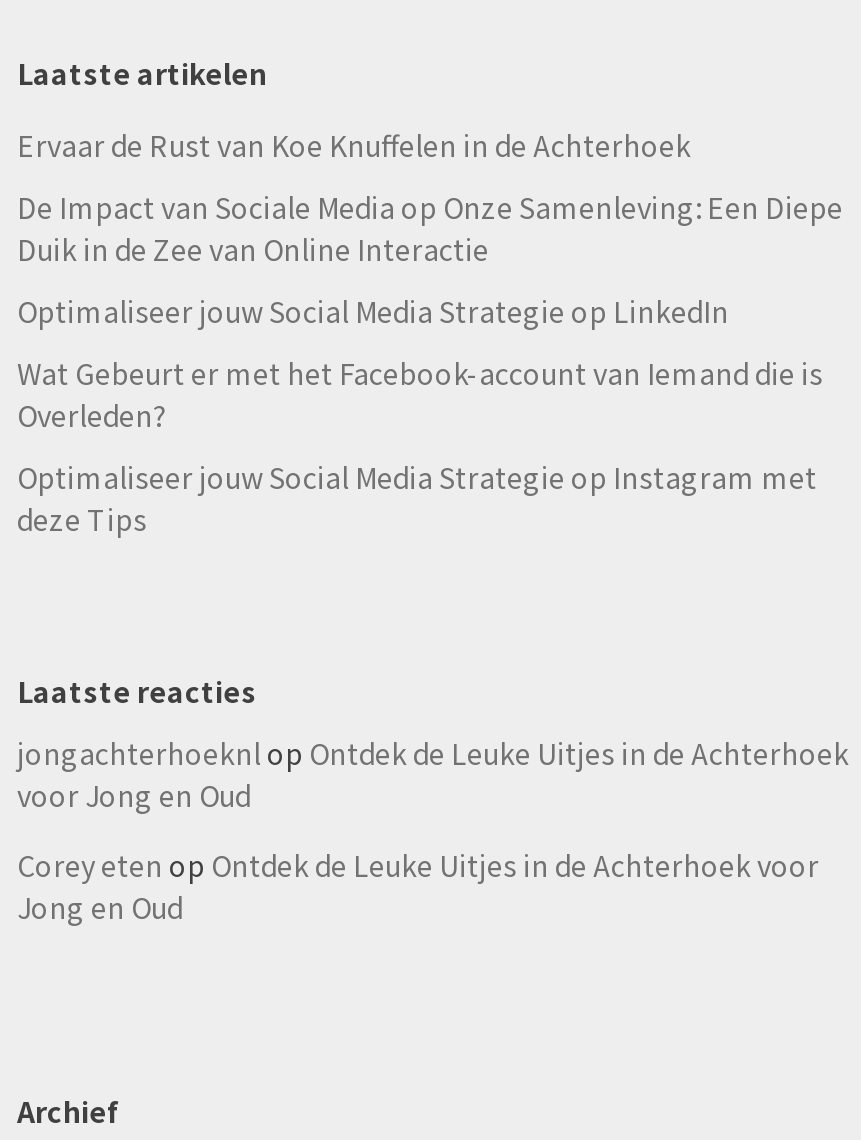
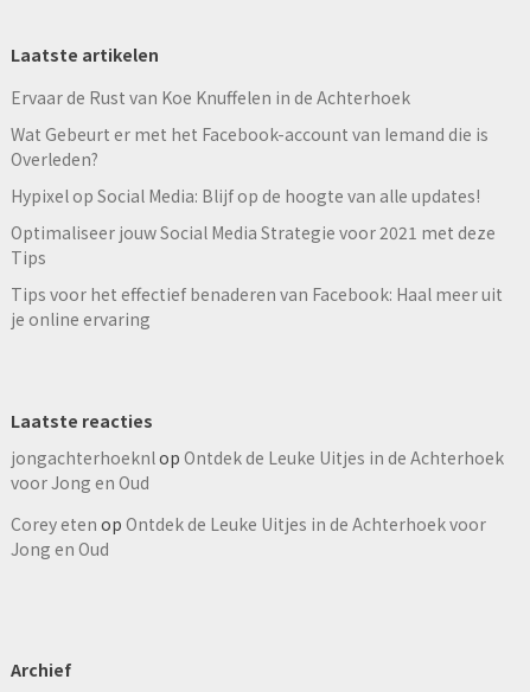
- De Impact van Sociale Media op Onze Samenleving: Een Diepe
- Duik in de Zee van Online Interactie
- Optimaliseer jouw Social Media Strategie op LinkedIn

moved up: Wat Gebeurt er met het Facebook-account van Iemand die is | Overleden?

- Optimaliseer jouw Social Media Strategie op Instagram met
- deze Tips
+ Hypixel op Social Media: Blijf op de hoogte van alle updates!
+ Optimaliseer jouw Social Media Strategie voor 2021 met deze
+ Tips
+ Tips voor het effectief benaderen van Facebook: Haal meer uit
+ je online ervaring
